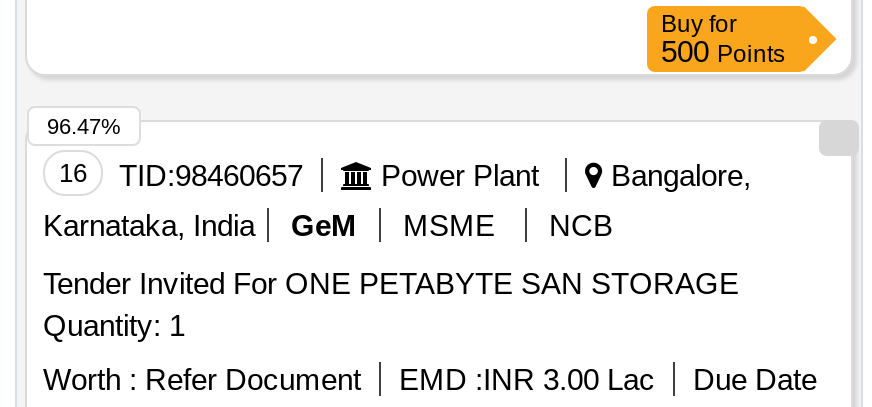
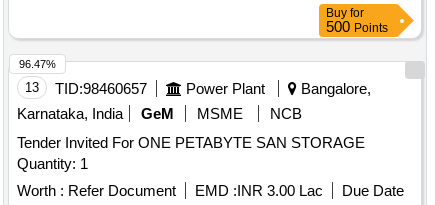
- 16 TID:98460657
+ 13 TID:98460657
